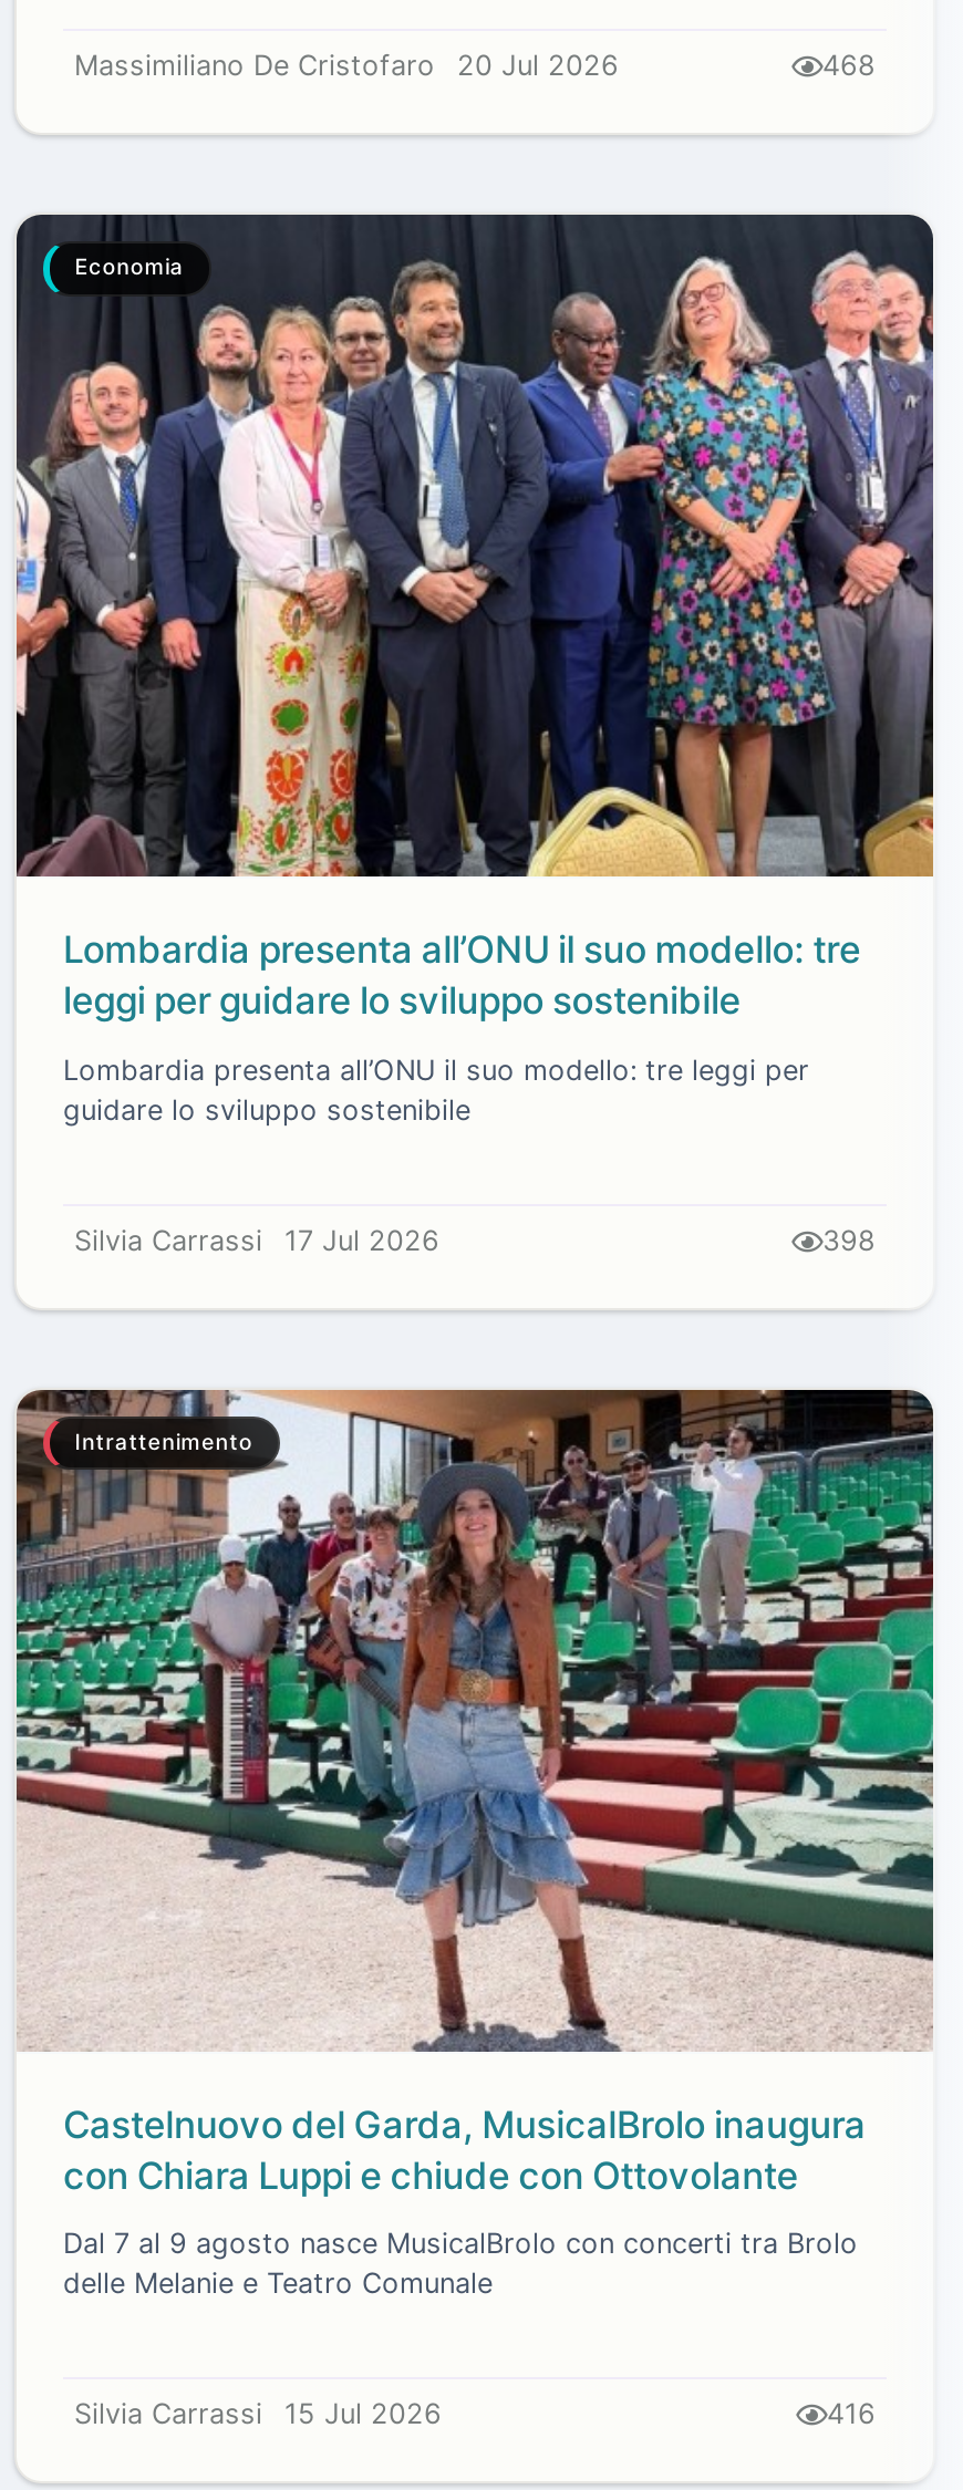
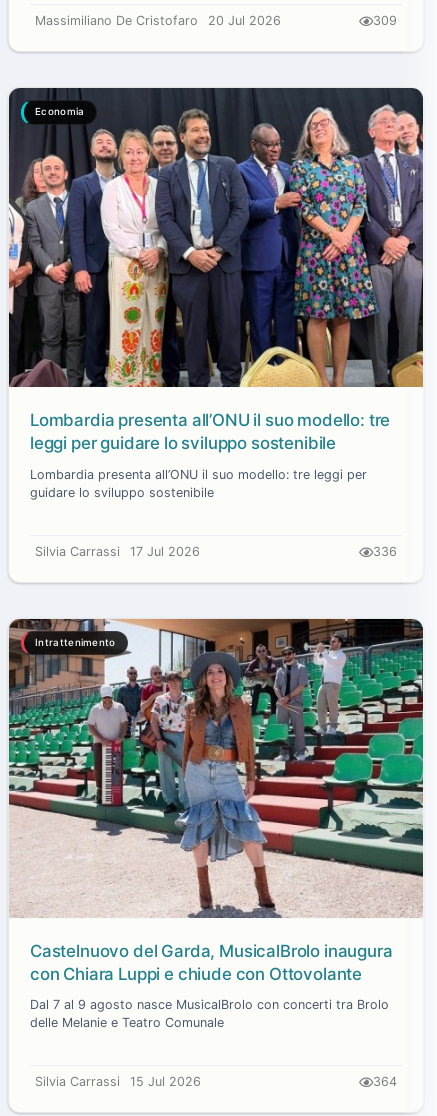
- 468
+ 309

- 398
+ 336

- 416
+ 364
